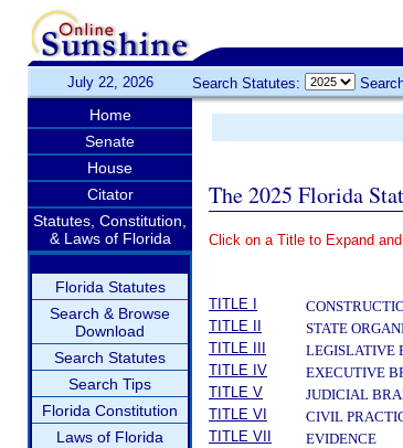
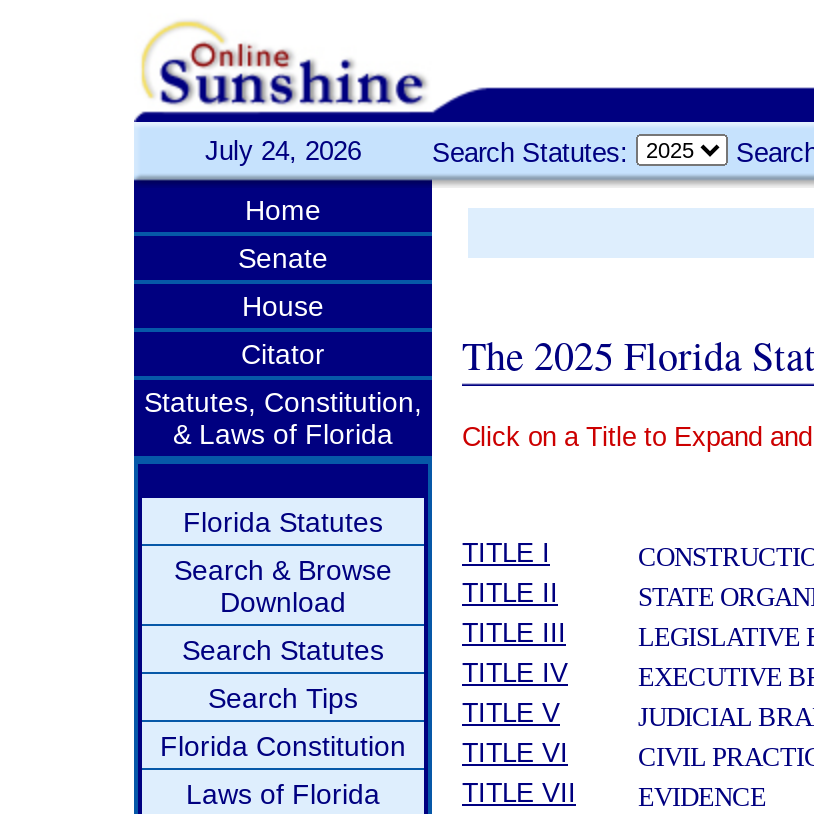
- July 22, 2026
+ July 24, 2026
